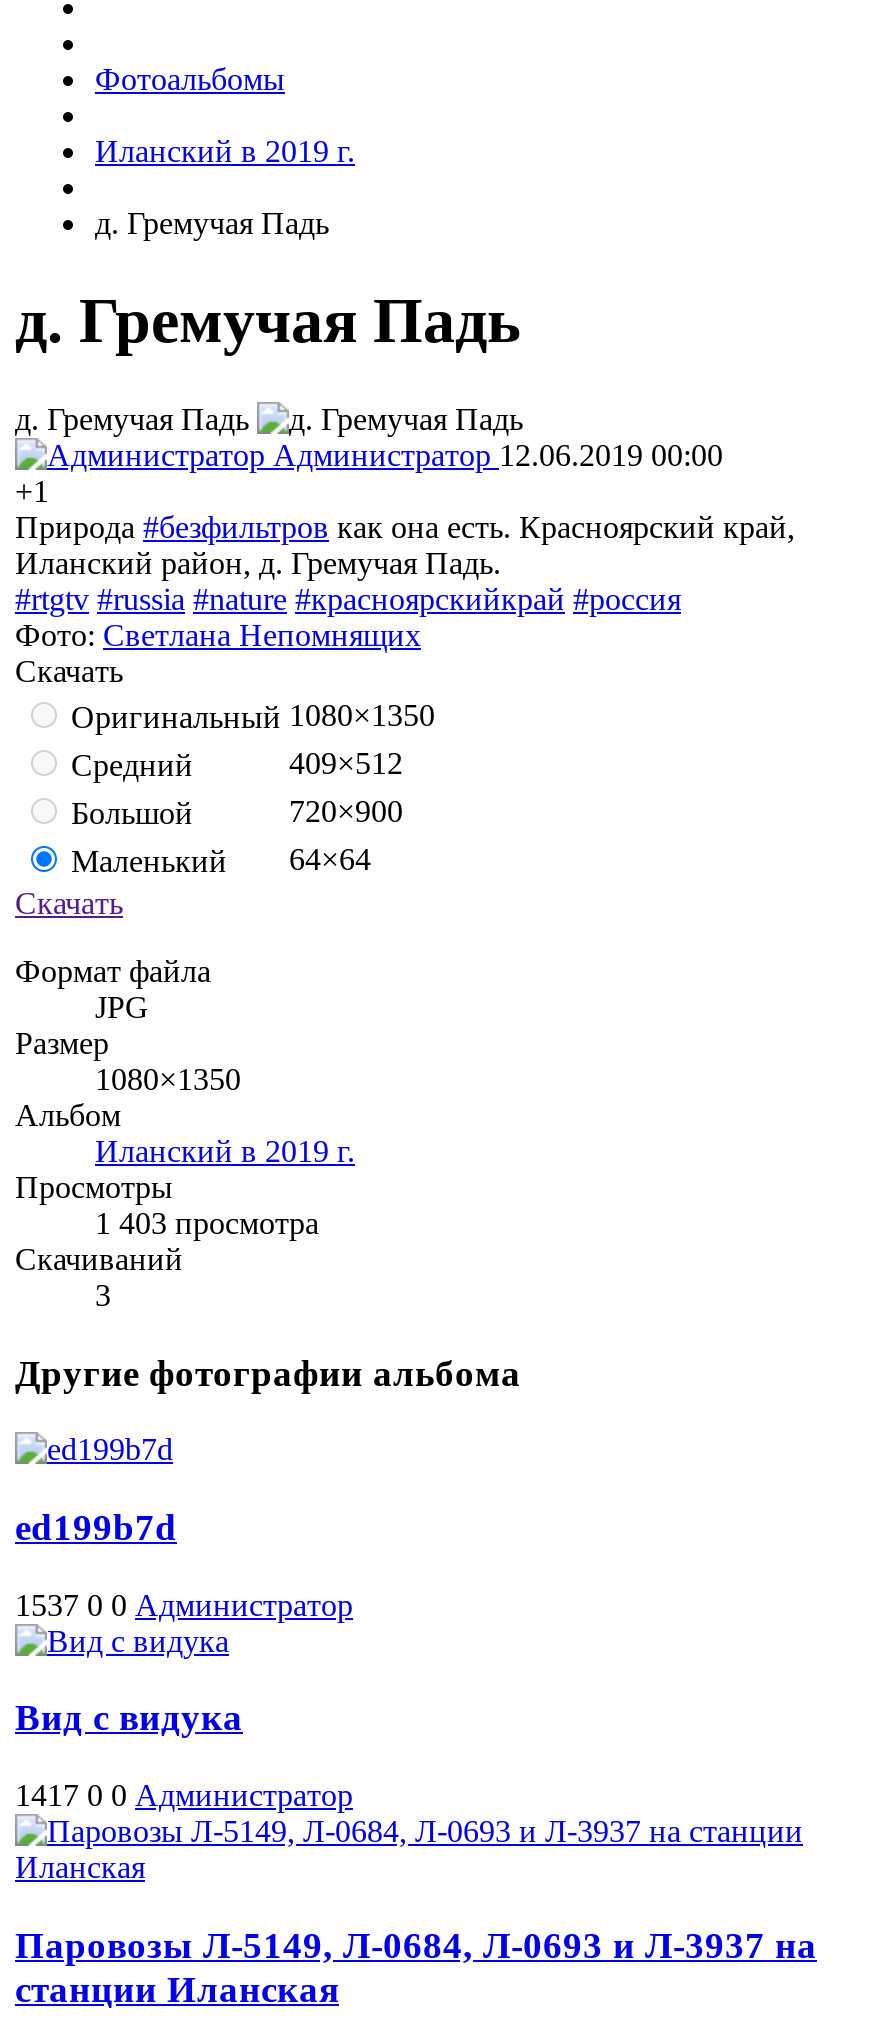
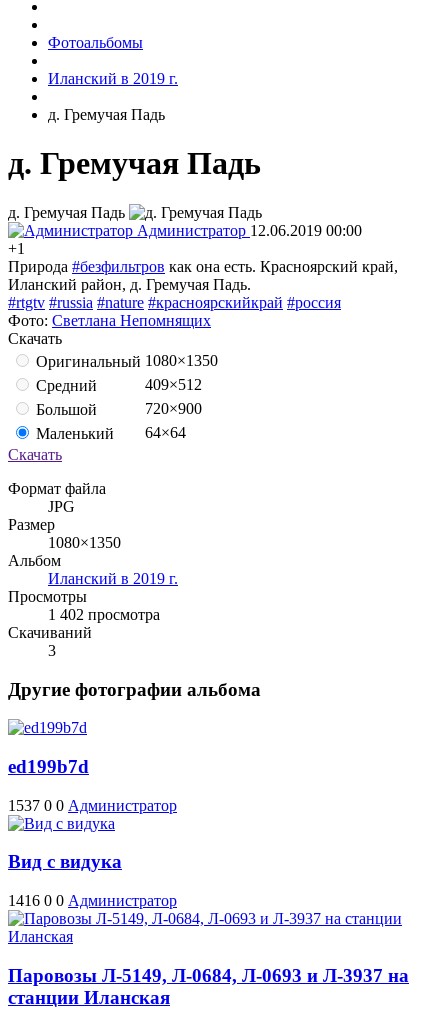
- 1 403 просмотра
+ 1 402 просмотра

- 1417 0 0 Администратор
+ 1416 0 0 Администратор
